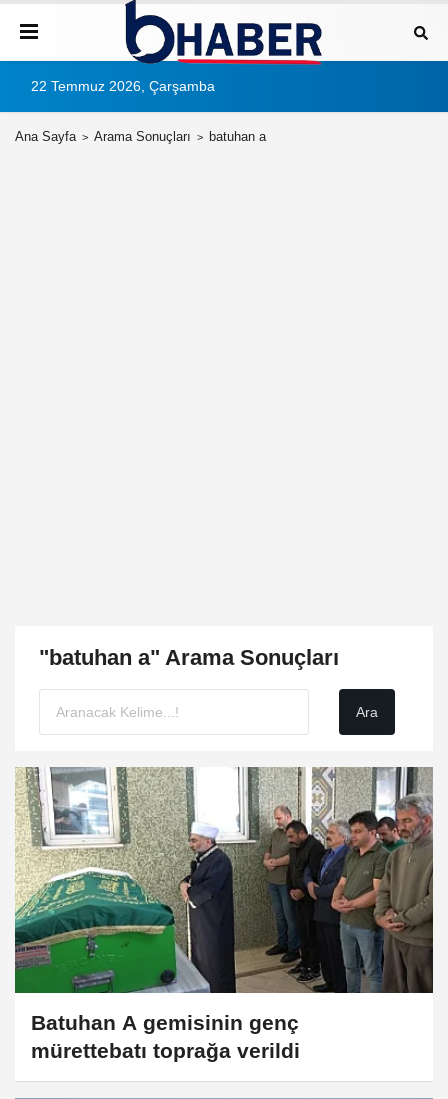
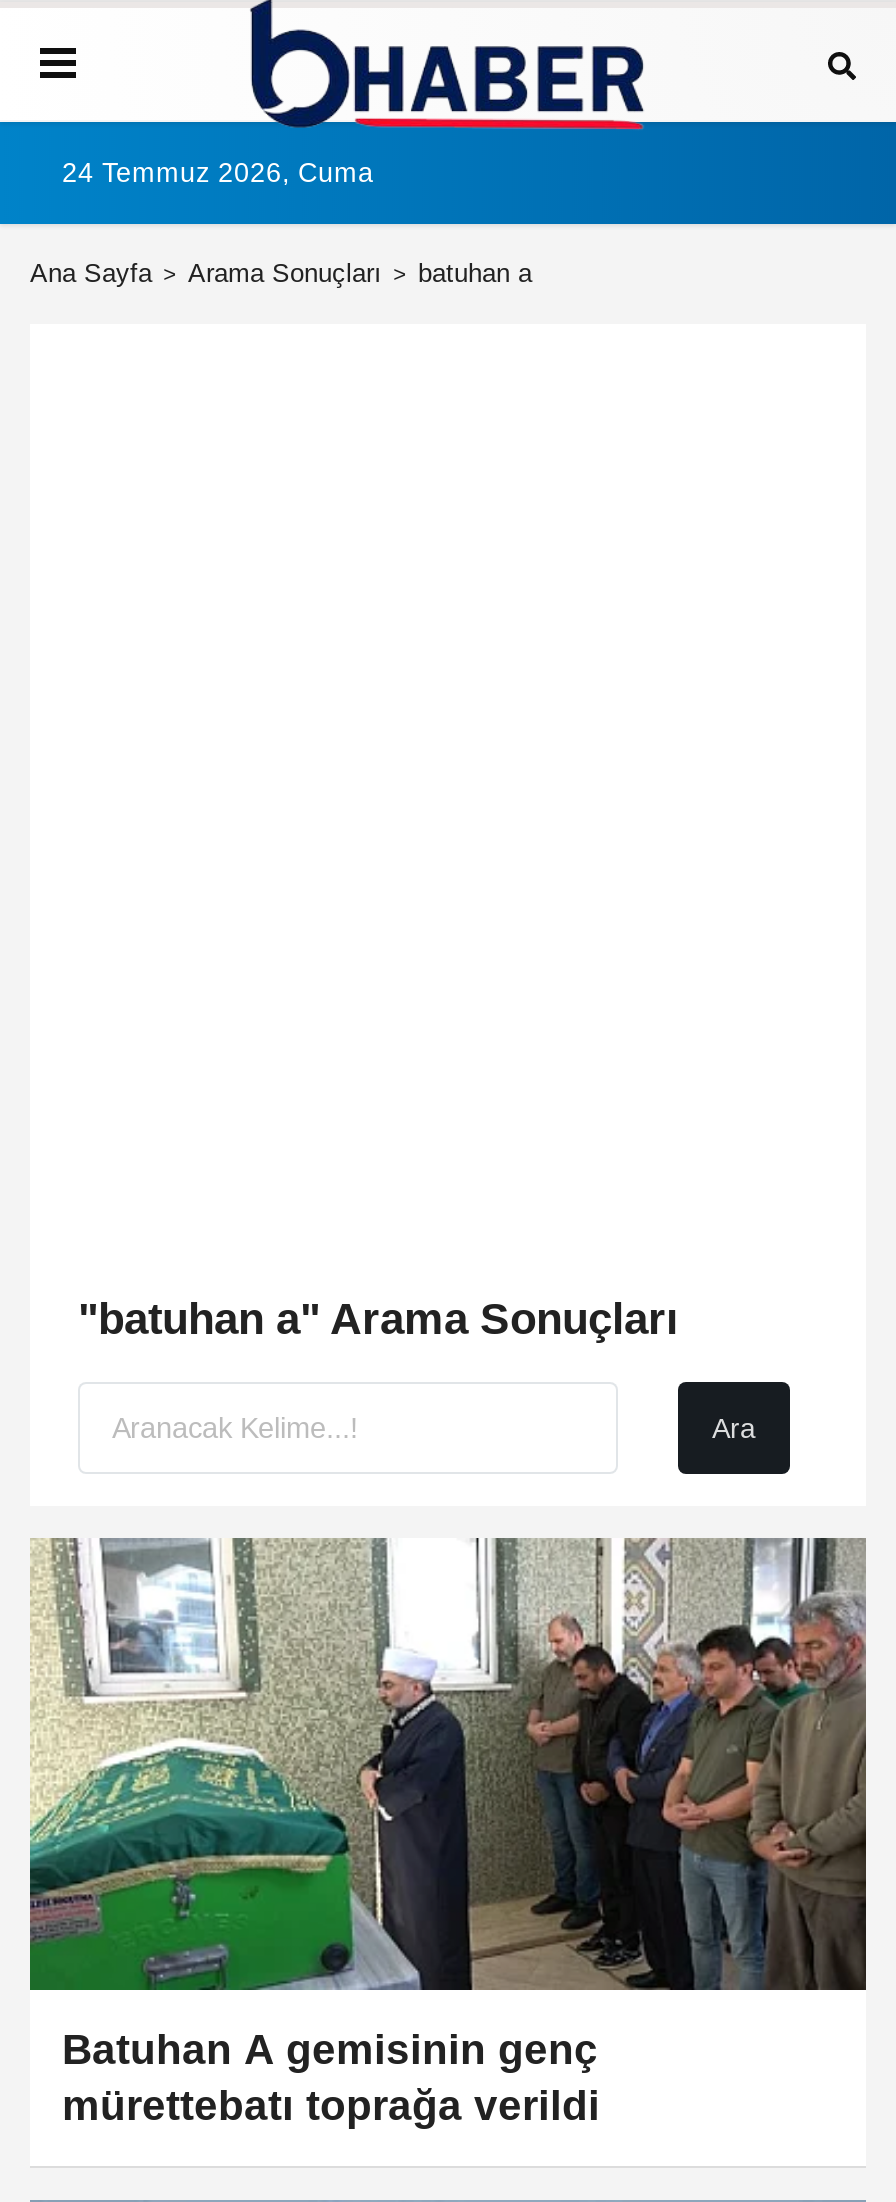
- 22 Temmuz 2026, Çarşamba
+ 24 Temmuz 2026, Cuma
